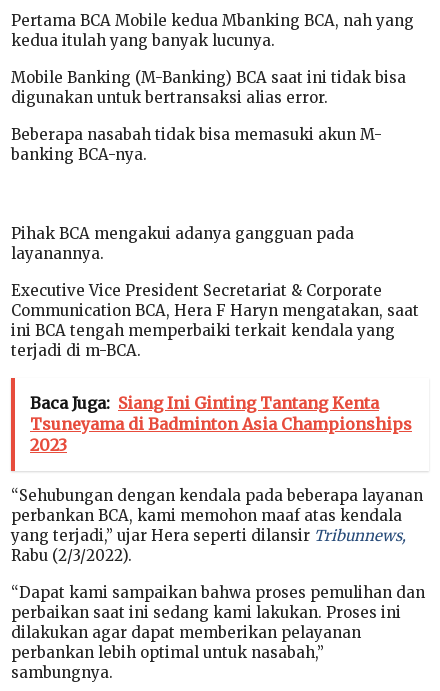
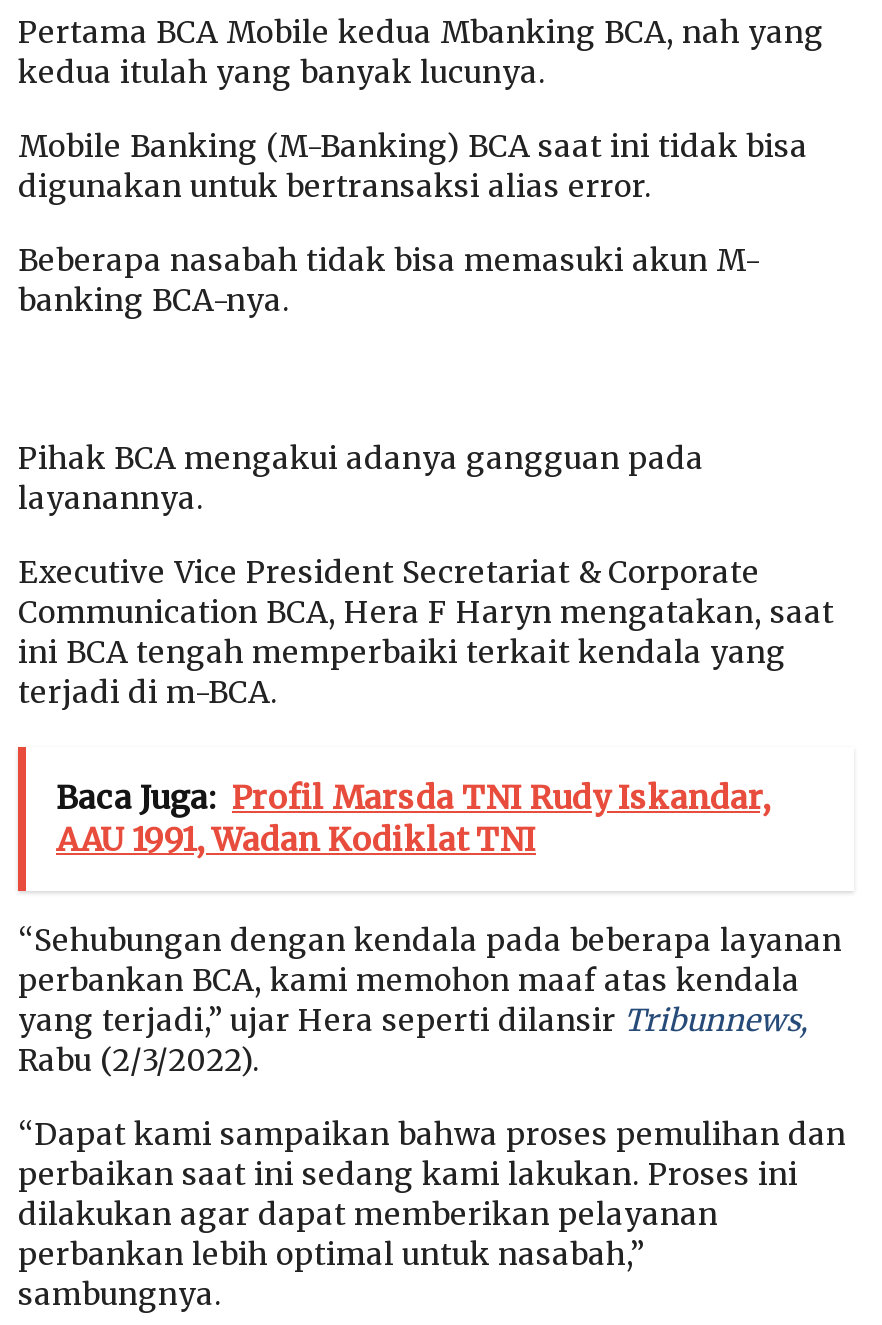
- Baca Juga: Siang Ini Ginting Tantang Kenta
- Tsuneyama di Badminton Asia Championships
- 2023
+ Baca Juga: Profil Marsda TNI Rudy Iskandar,
+ AAU 1991, Wadan Kodiklat TNI
